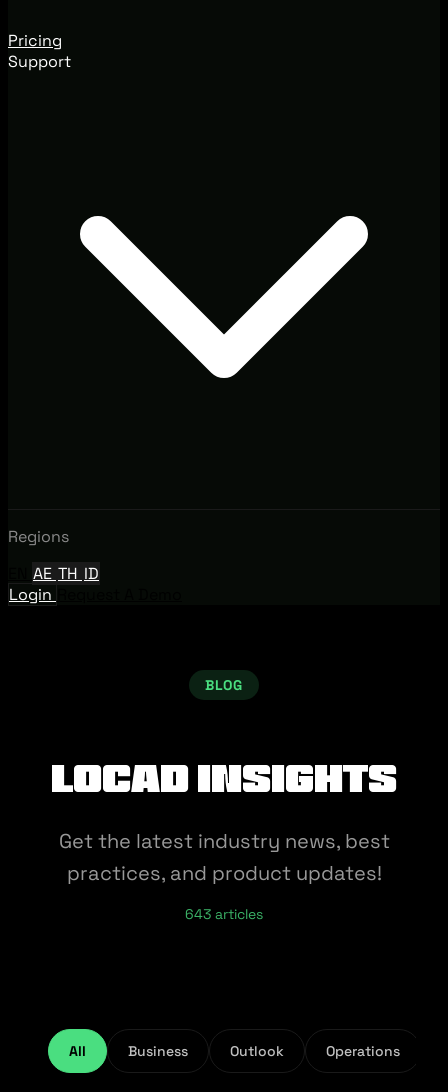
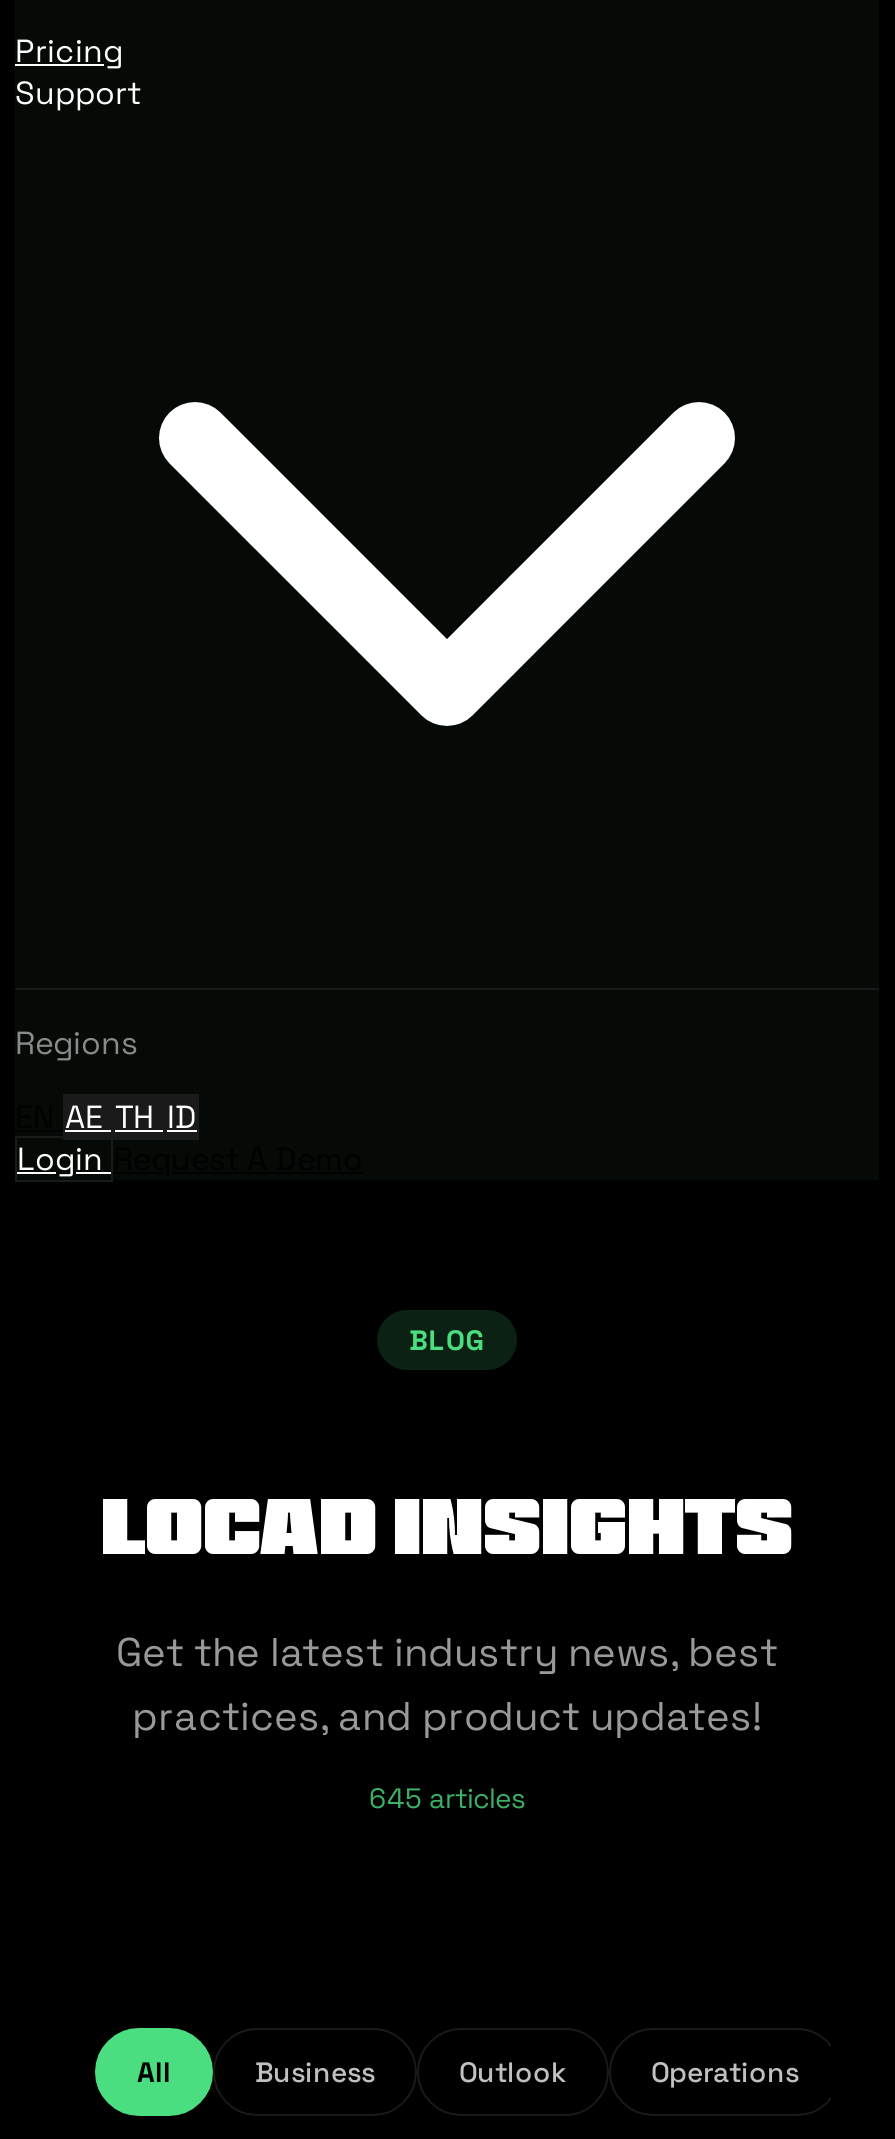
- 643 articles
+ 645 articles
